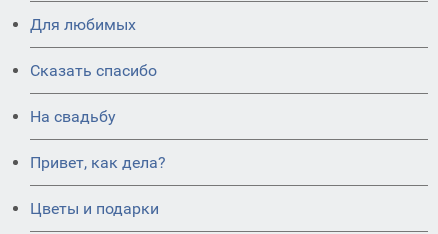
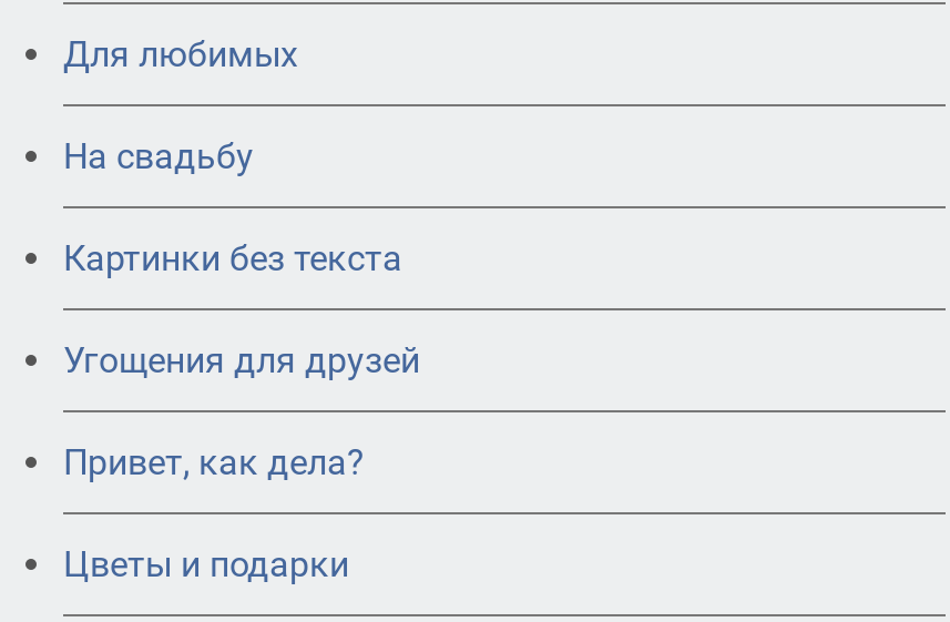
- Сказать спасибо

moved up: На свадьбу

+ Картинки без текста
+ Угощения для друзей
